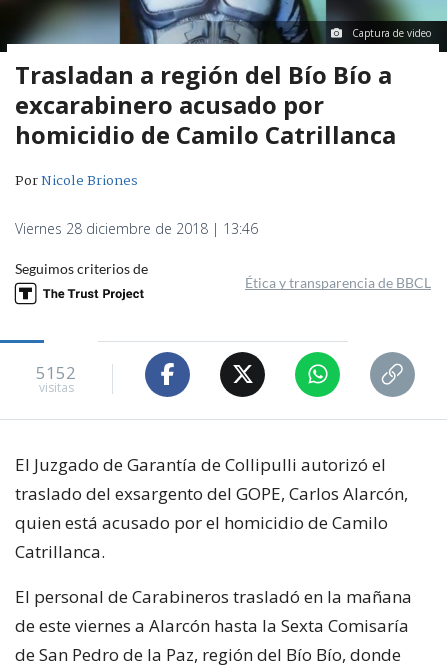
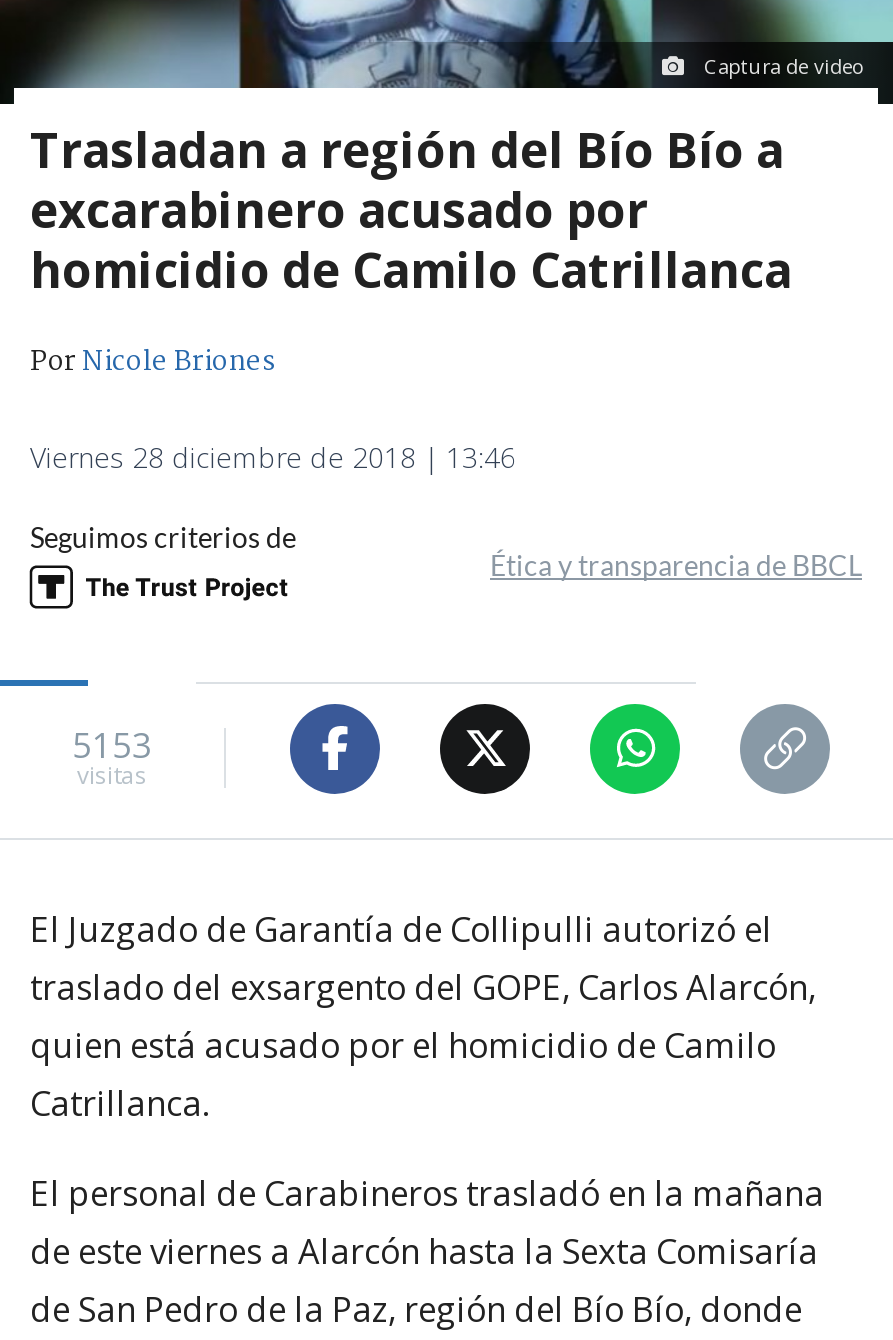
- 5152
+ 5153
